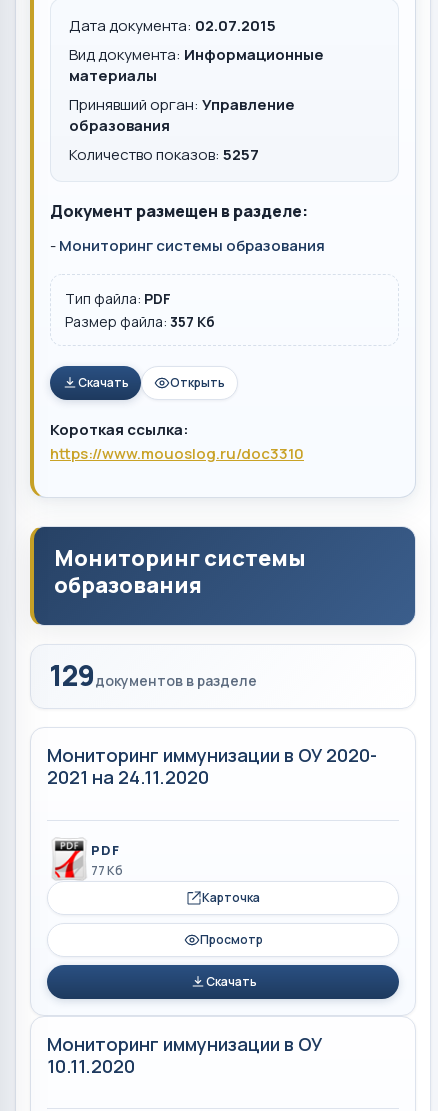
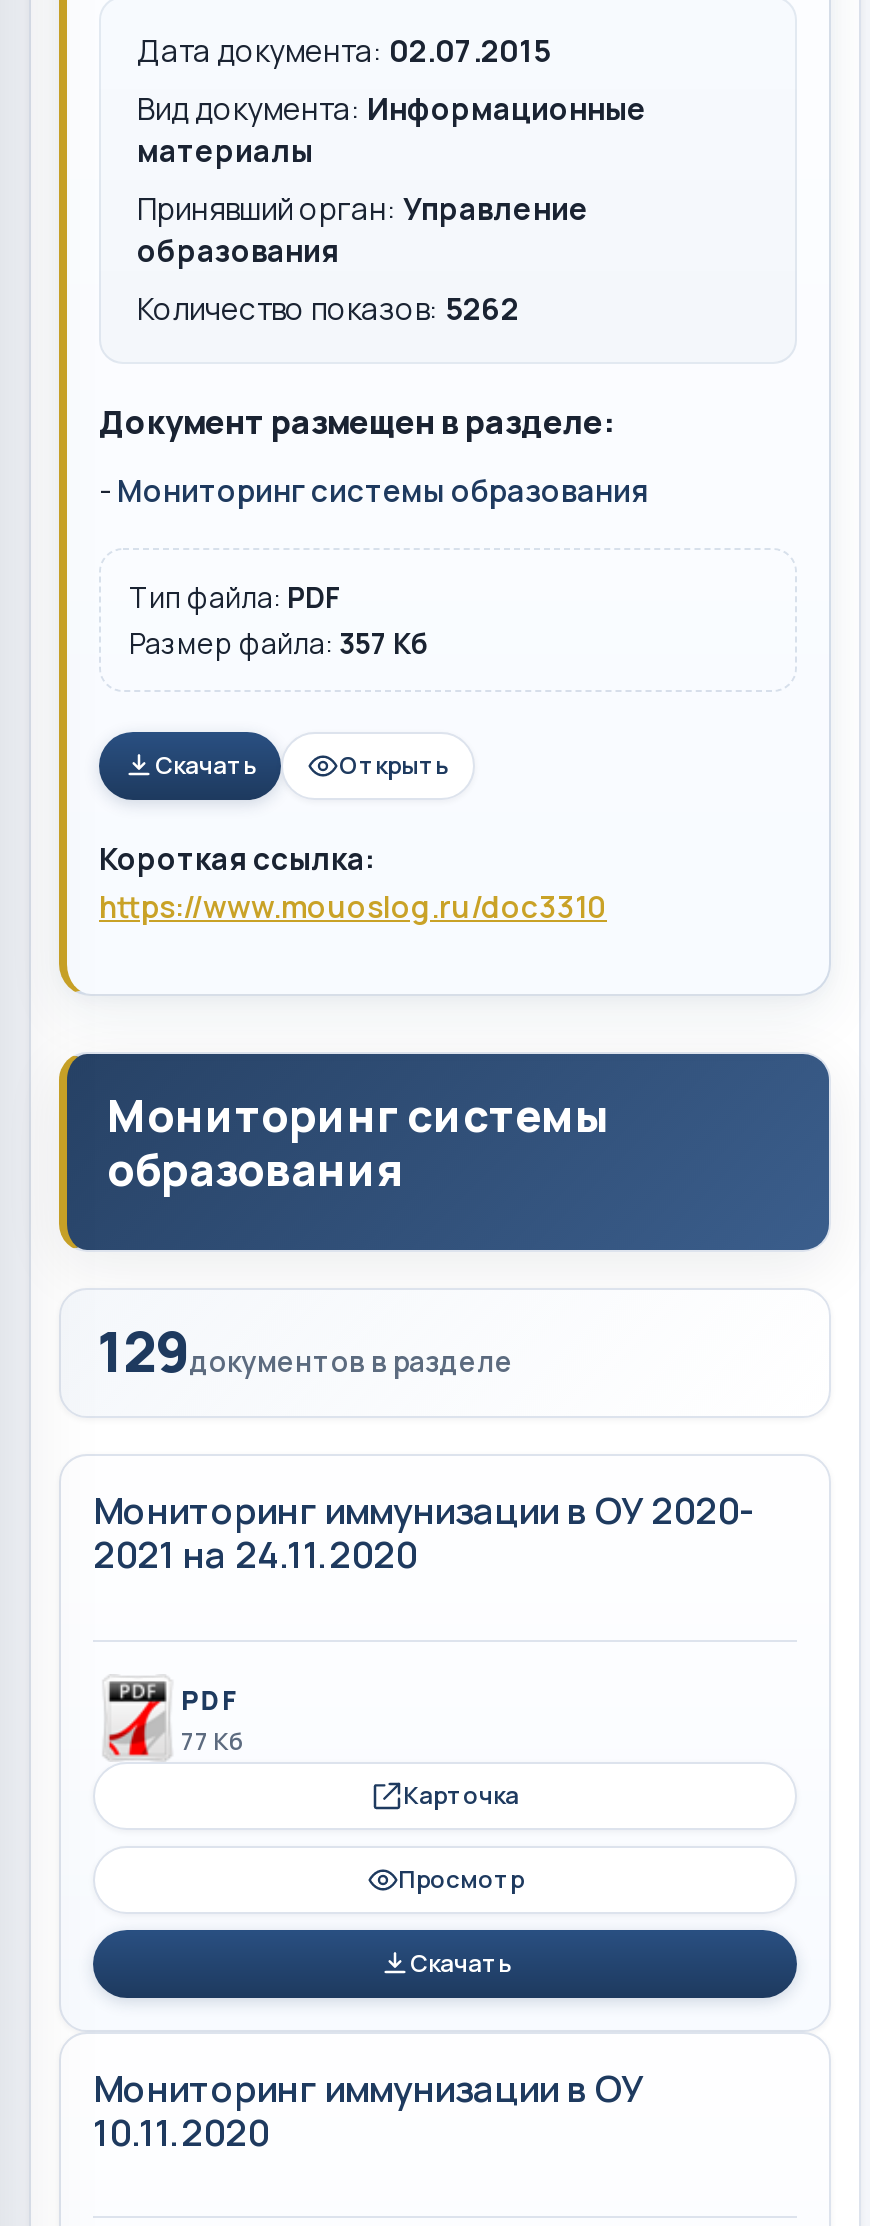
- Количество показов: 5257
+ Количество показов: 5262
